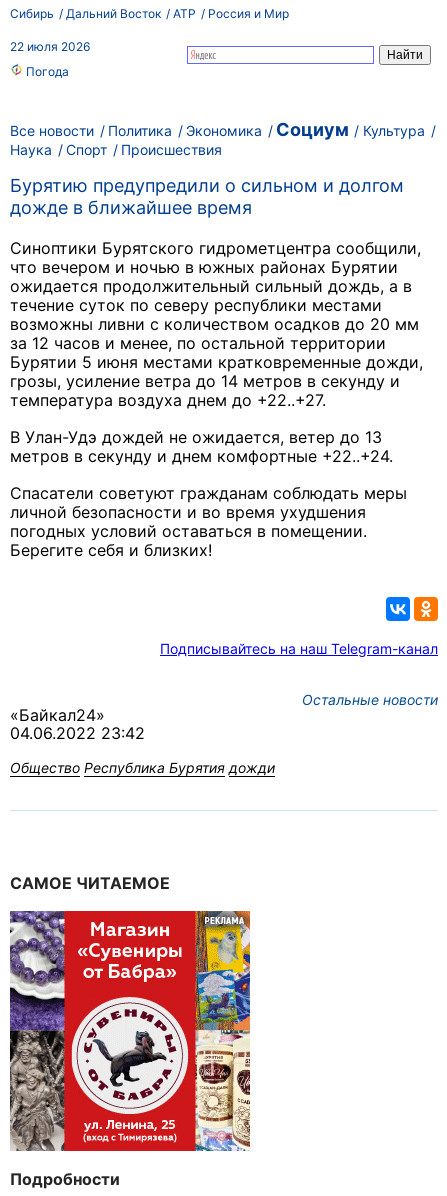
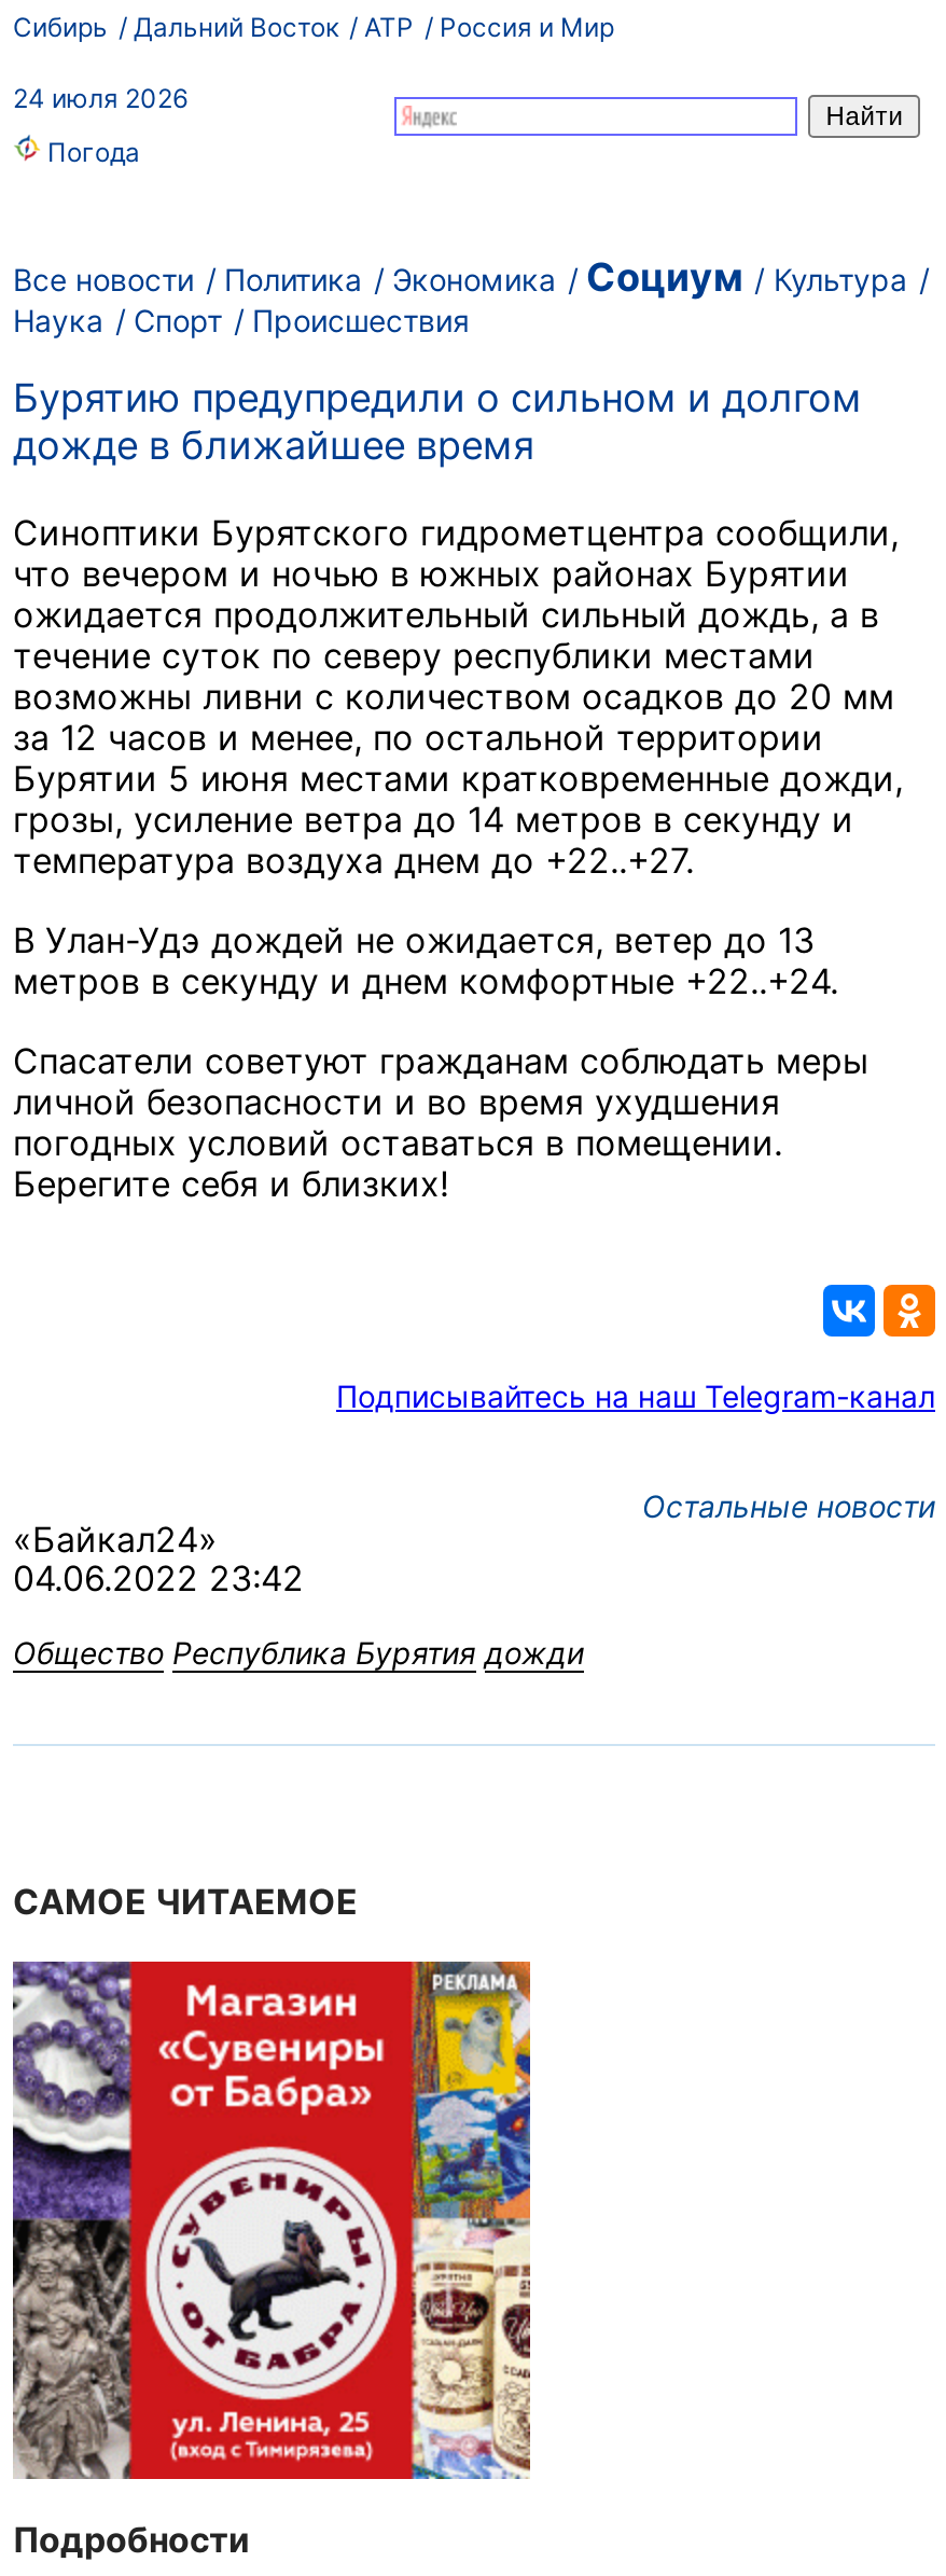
- 22 июля 2026
+ 24 июля 2026
